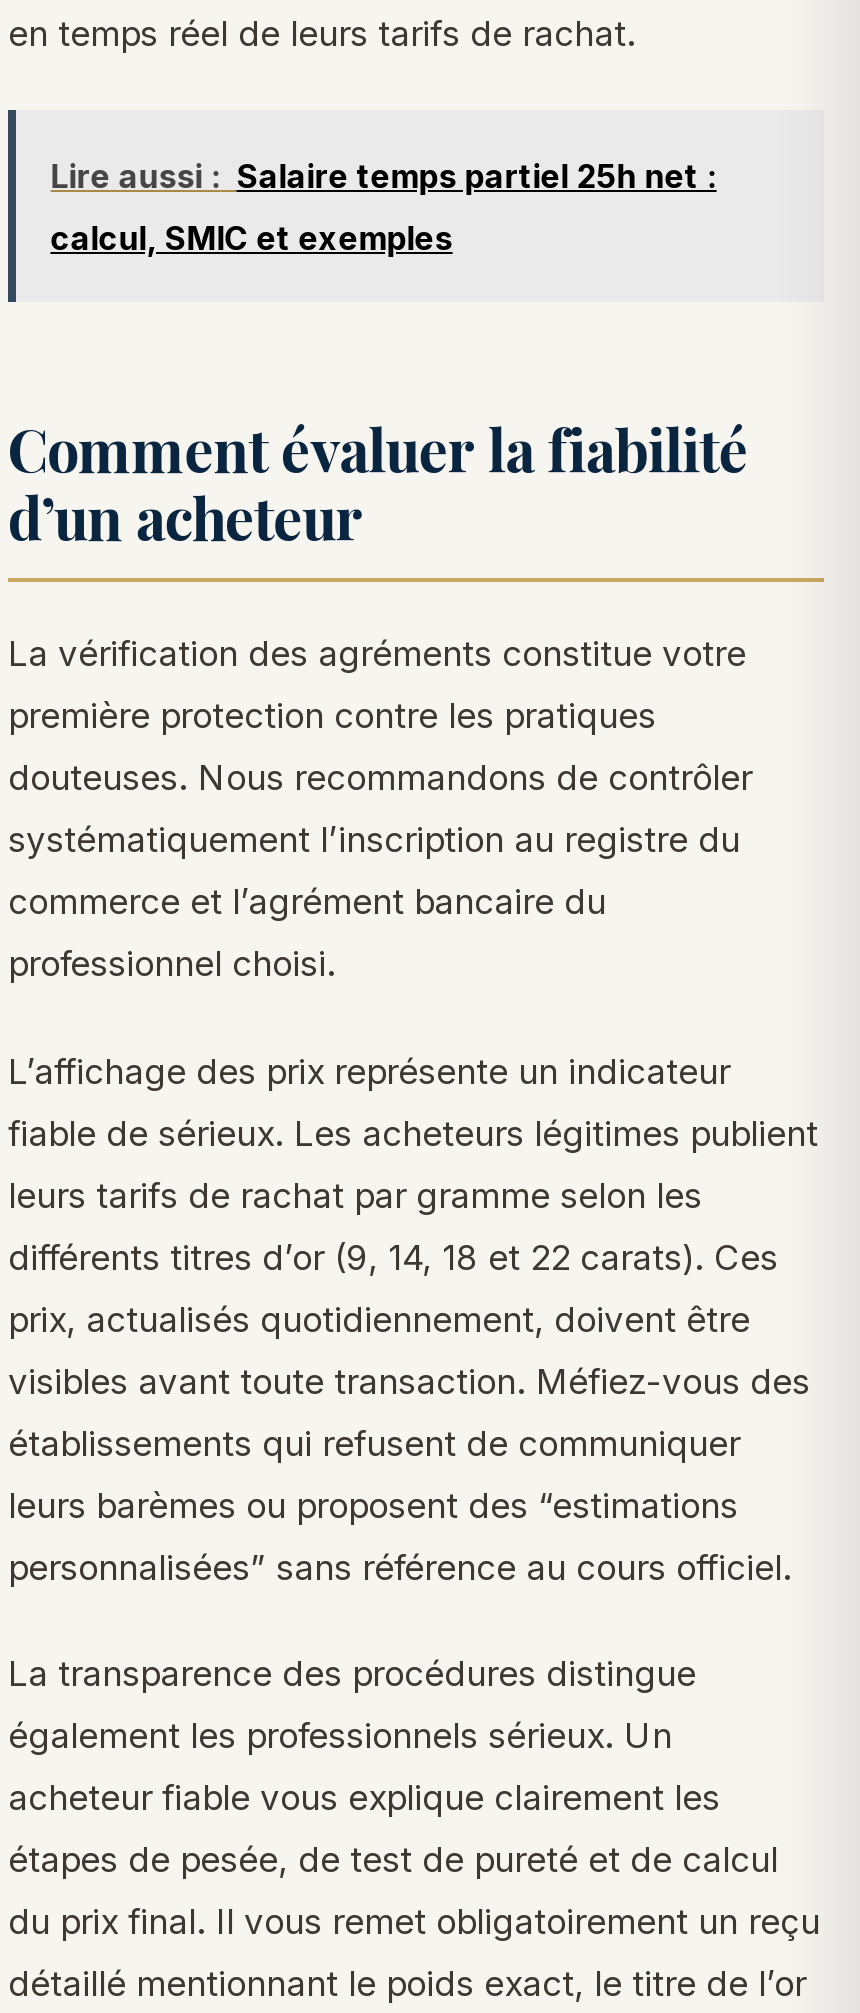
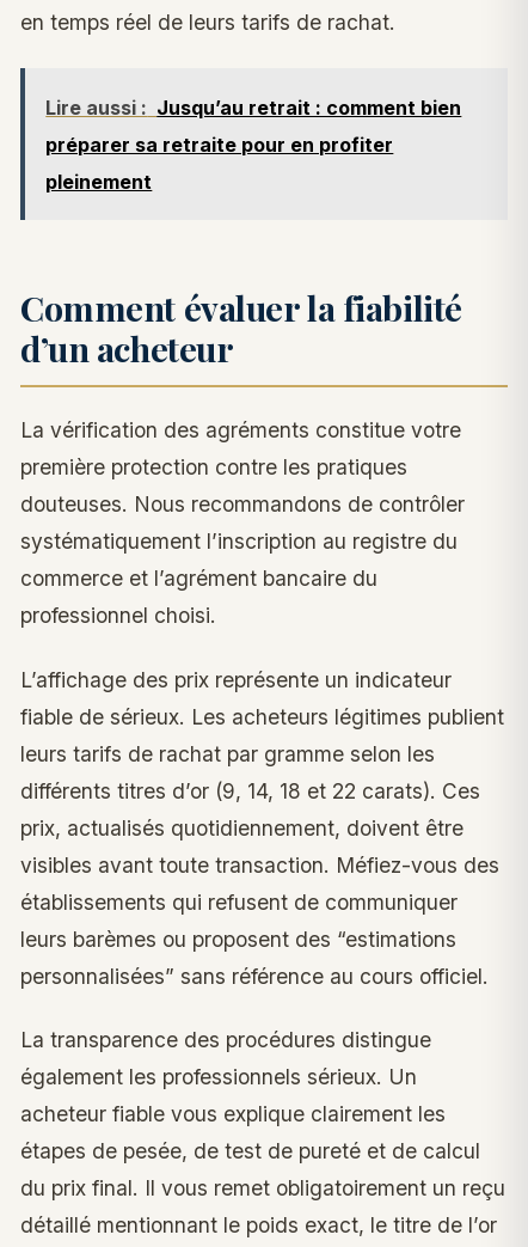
- Lire aussi : Salaire temps partiel 25h net :
- calcul, SMIC et exemples
+ Lire aussi : Jusqu’au retrait : comment bien
+ préparer sa retraite pour en profiter
+ pleinement
